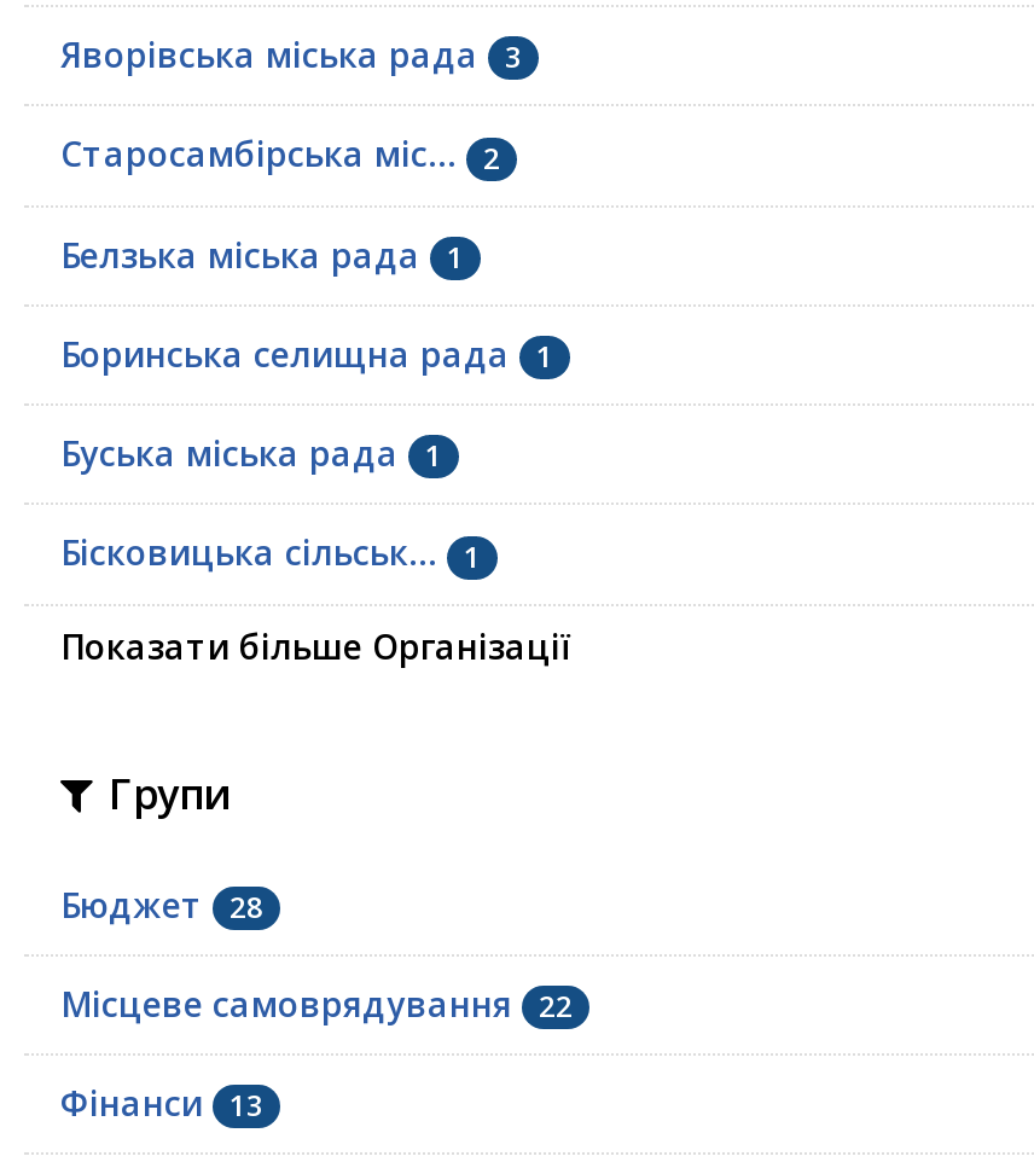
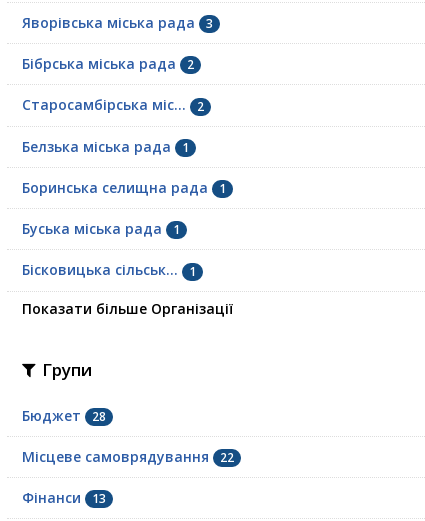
+ Бібрська міська рада
+ 2
